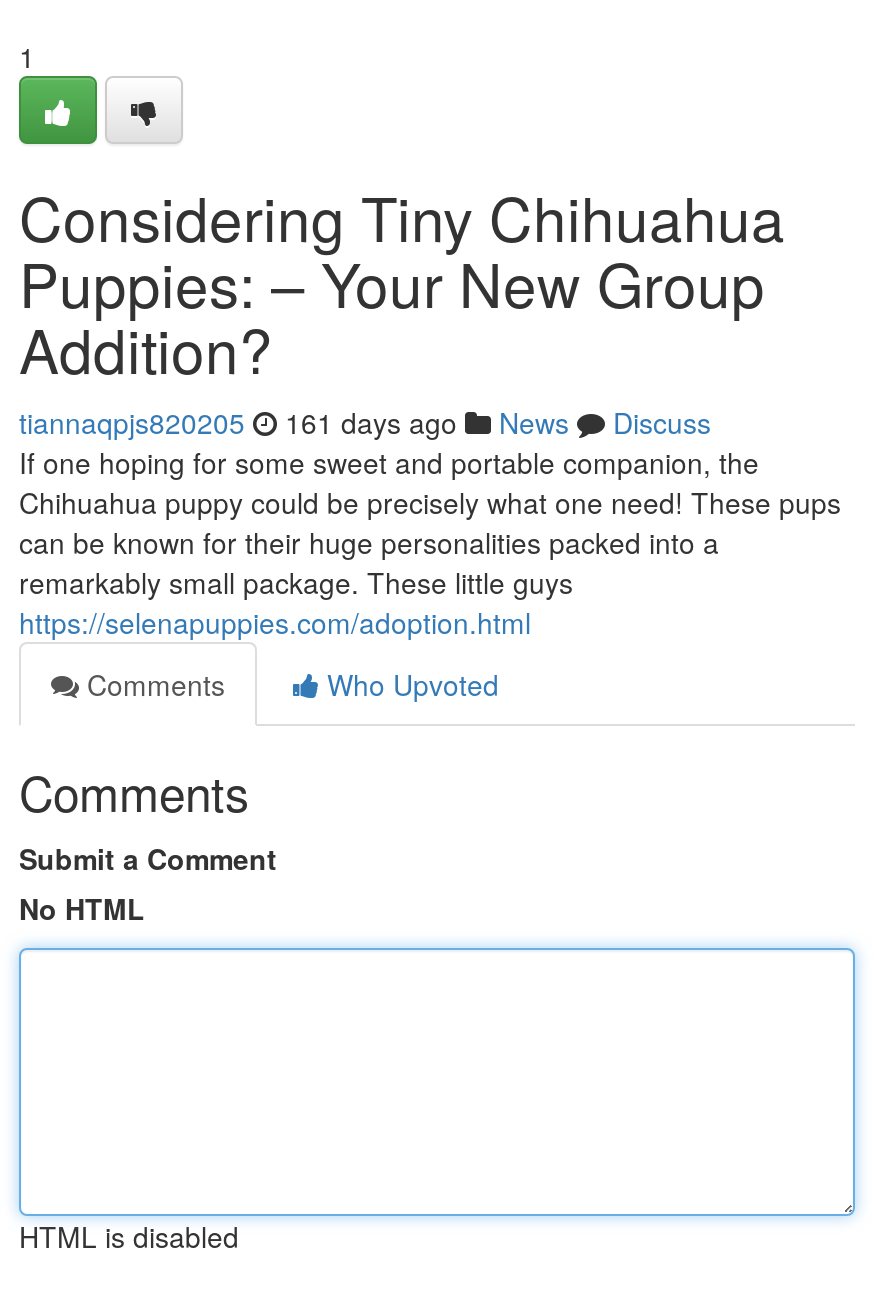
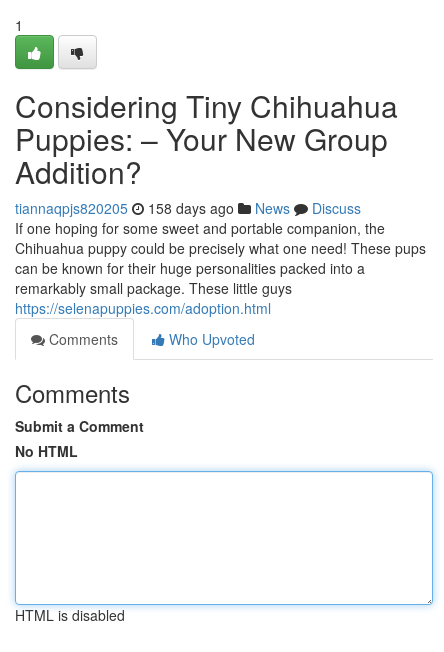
- tiannaqpjs820205 161 days ago News Discuss
+ tiannaqpjs820205 158 days ago News Discuss
